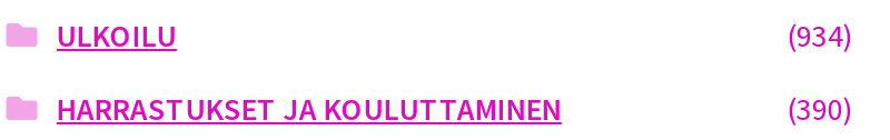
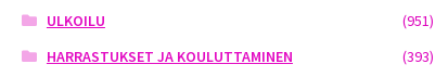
- (934)
+ (951)

- (390)
+ (393)
